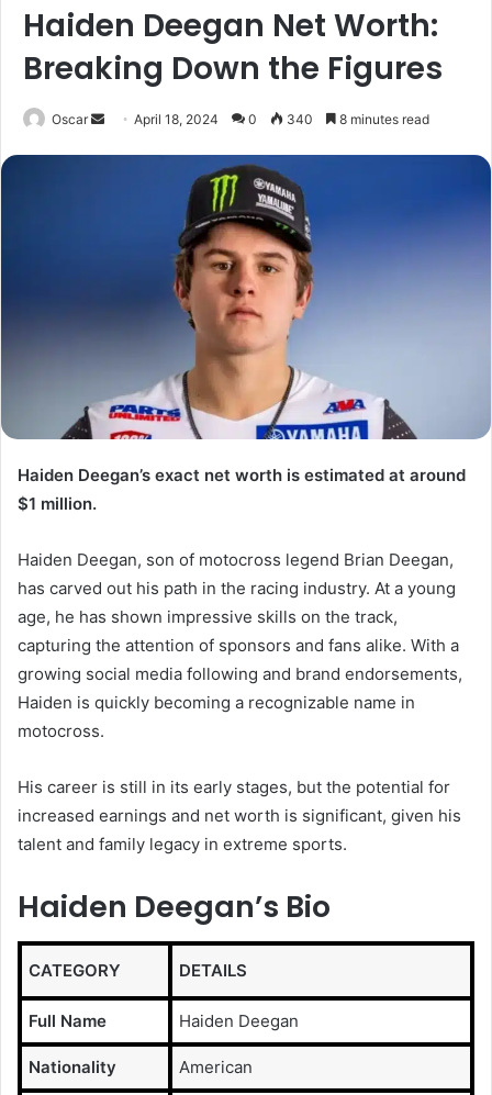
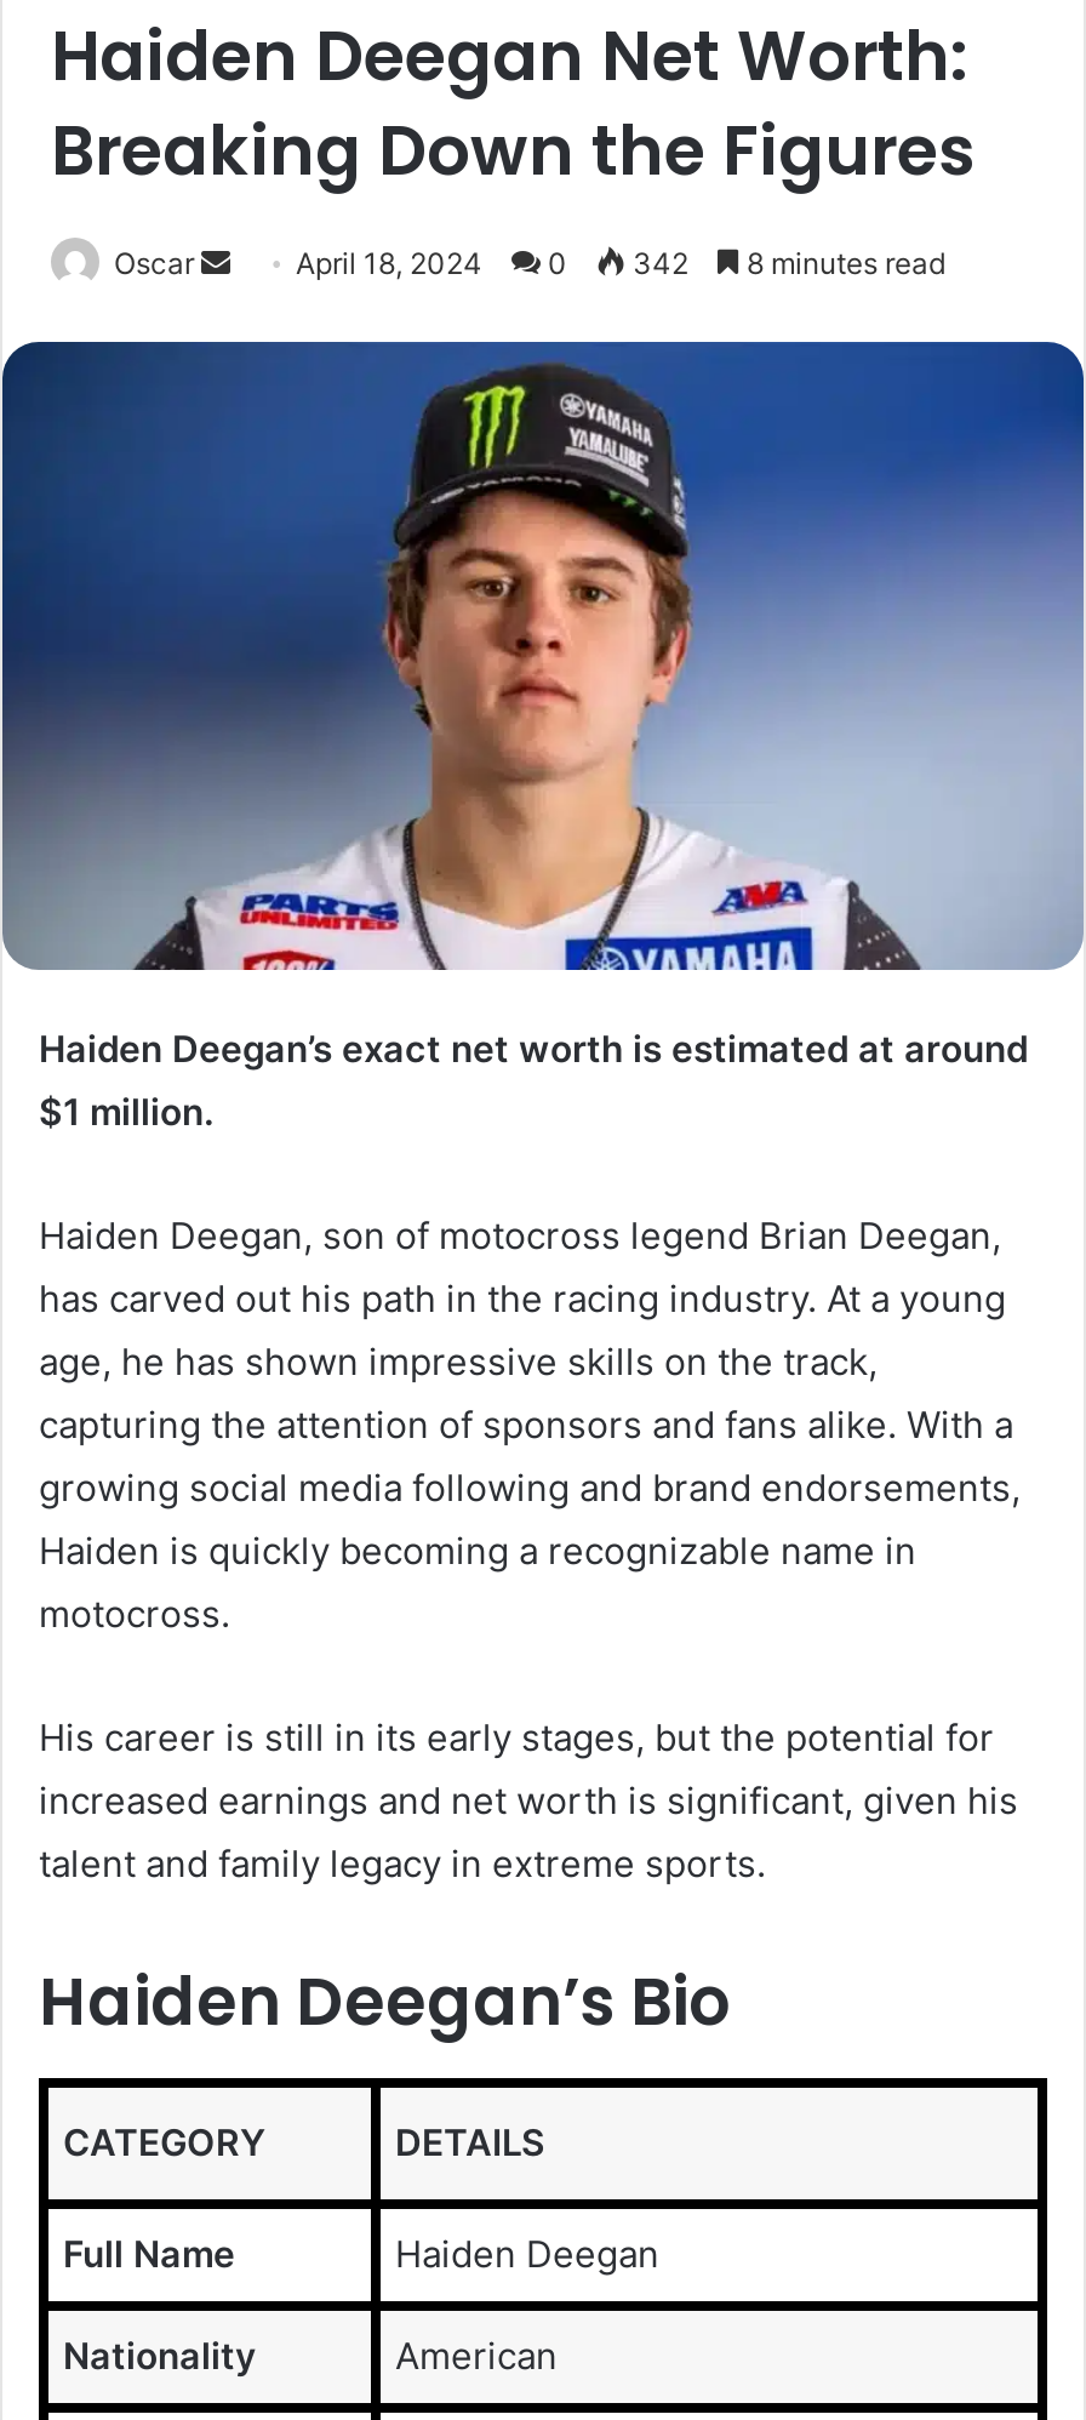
- 340
+ 342
